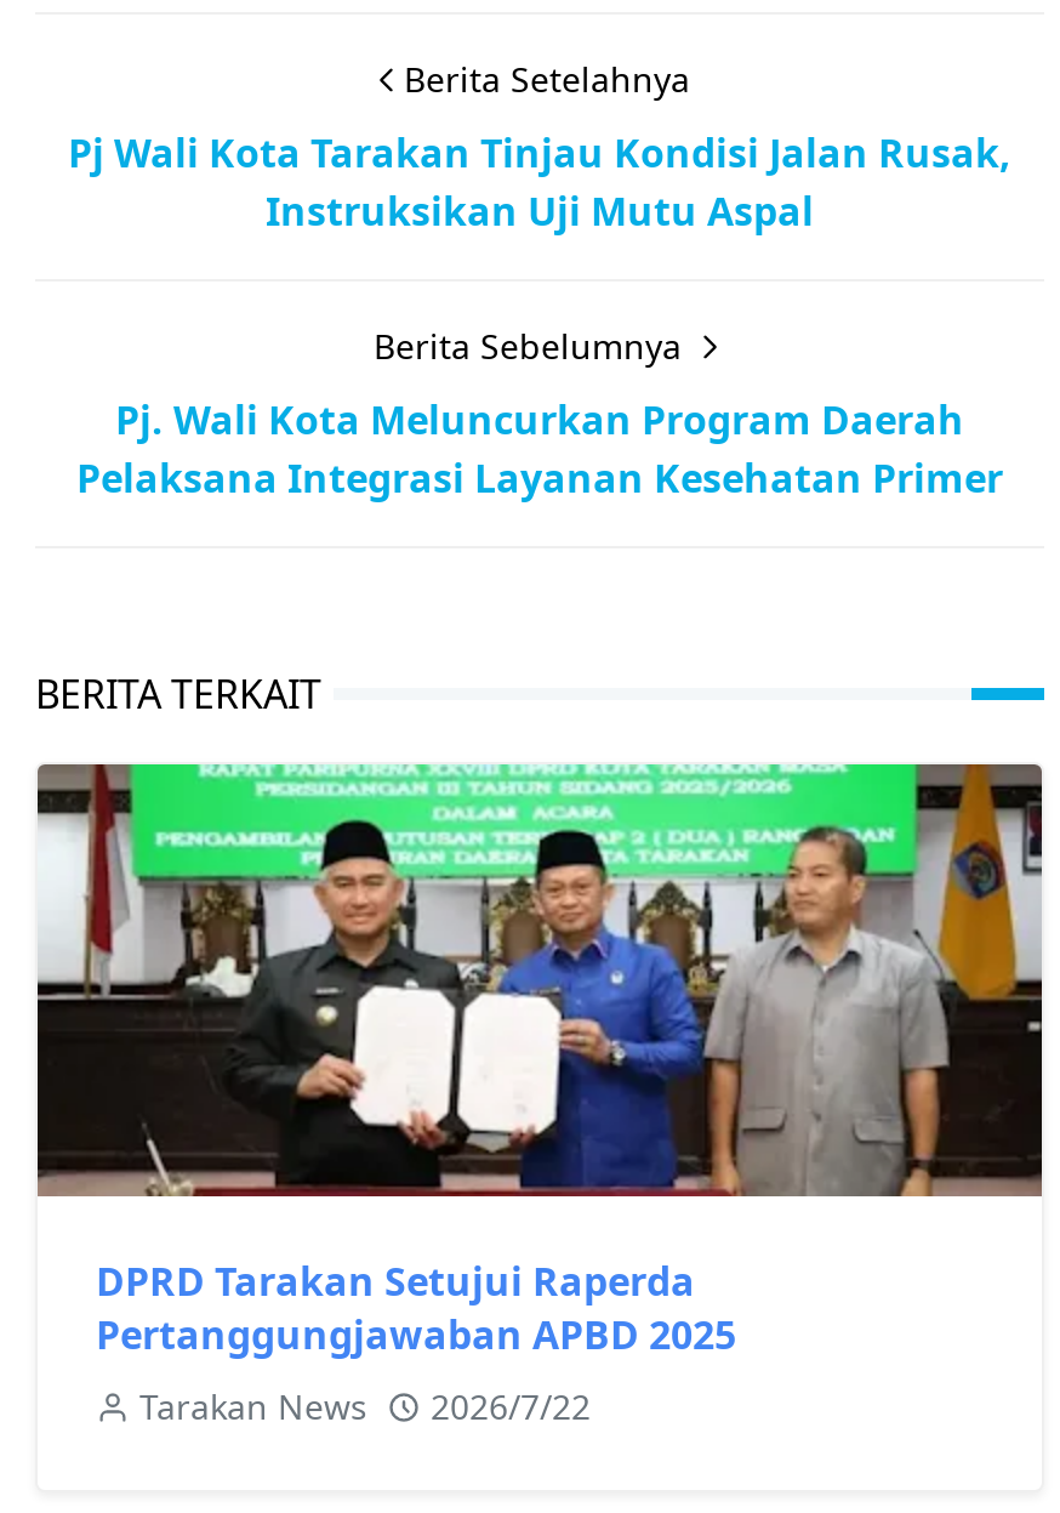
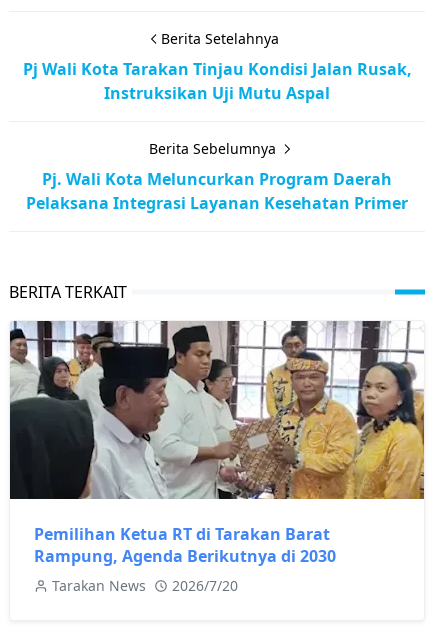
- [image]
- DPRD Tarakan Setujui Raperda
- Pertanggungjawaban APBD 2025
+ [image]
+ Pemilihan Ketua RT di Tarakan Barat
+ Rampung, Agenda Berikutnya di 2030

- Tarakan News 2026/7/22
+ Tarakan News 2026/7/20
